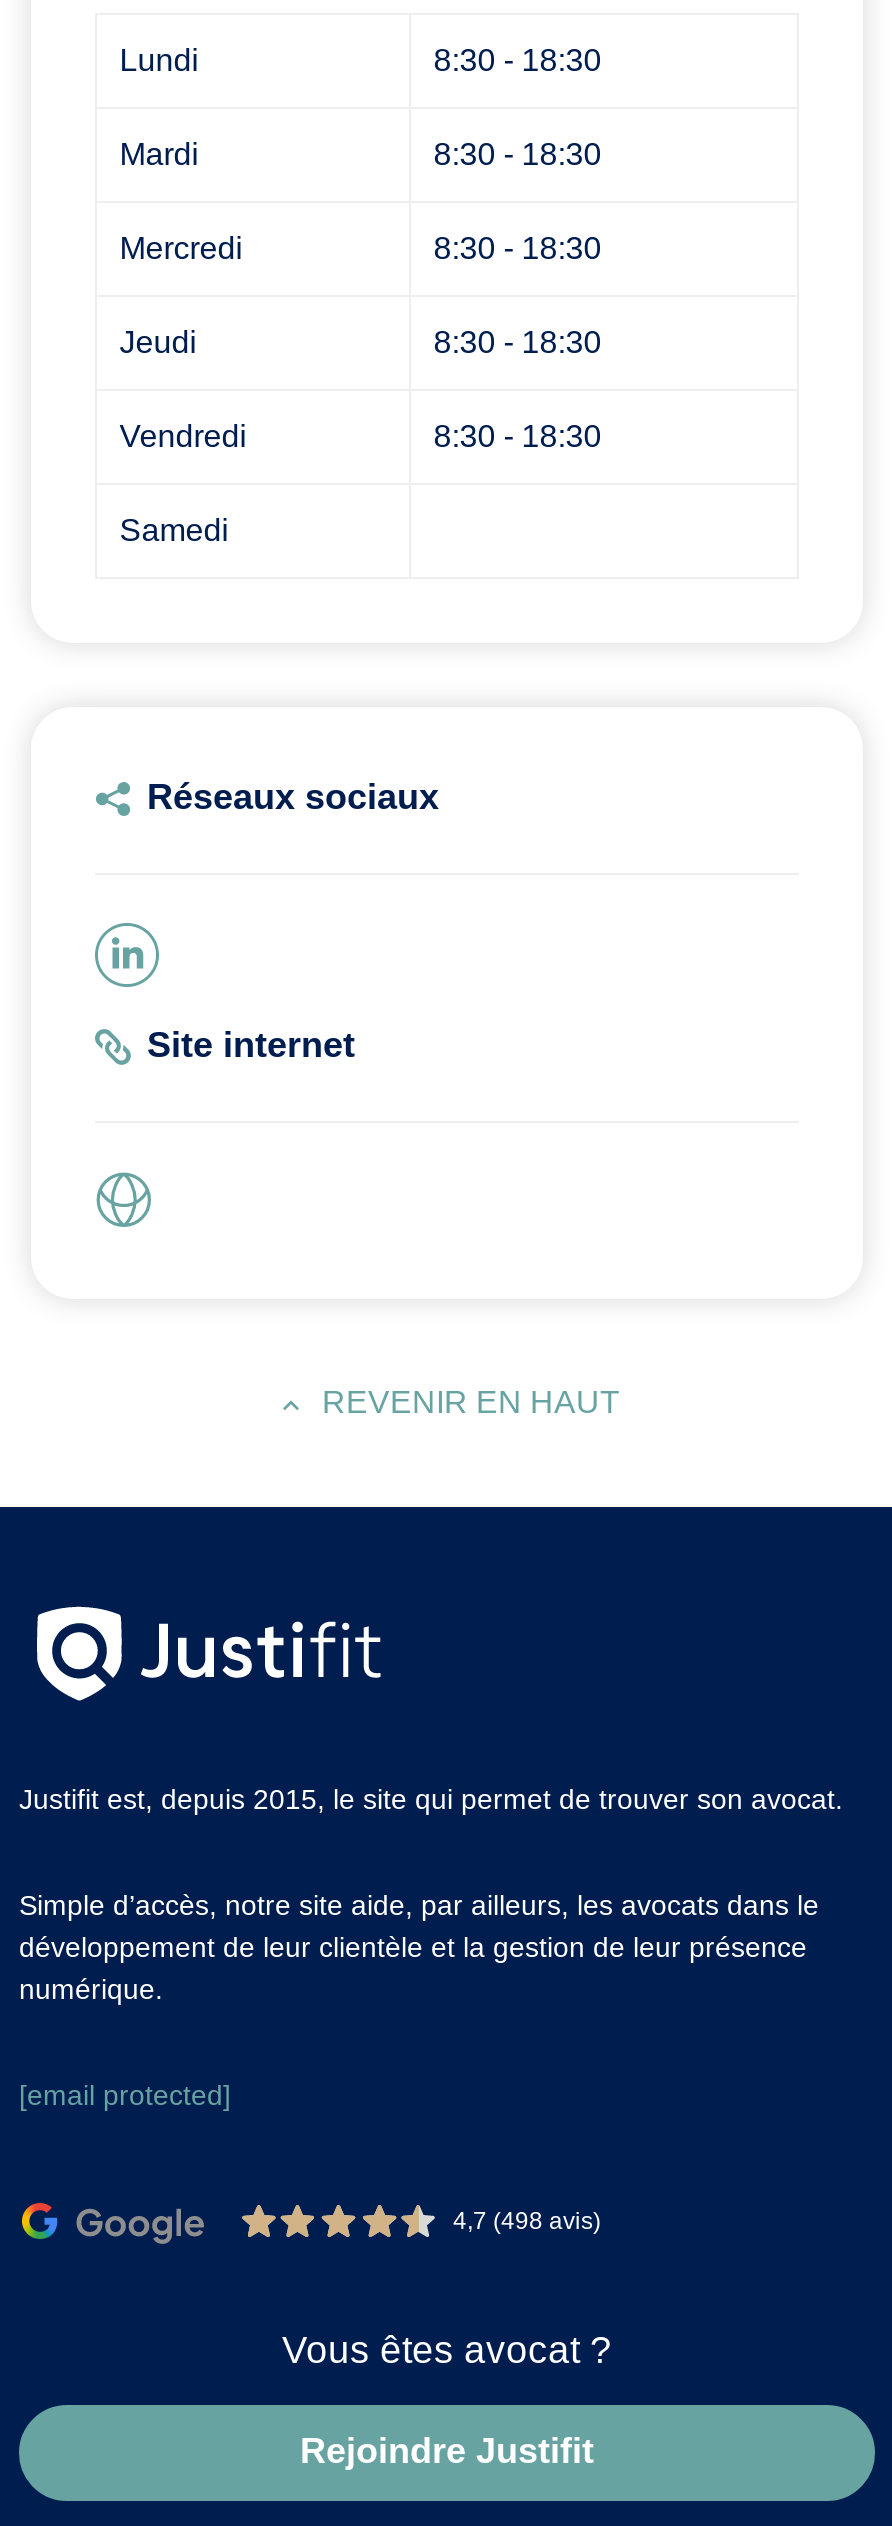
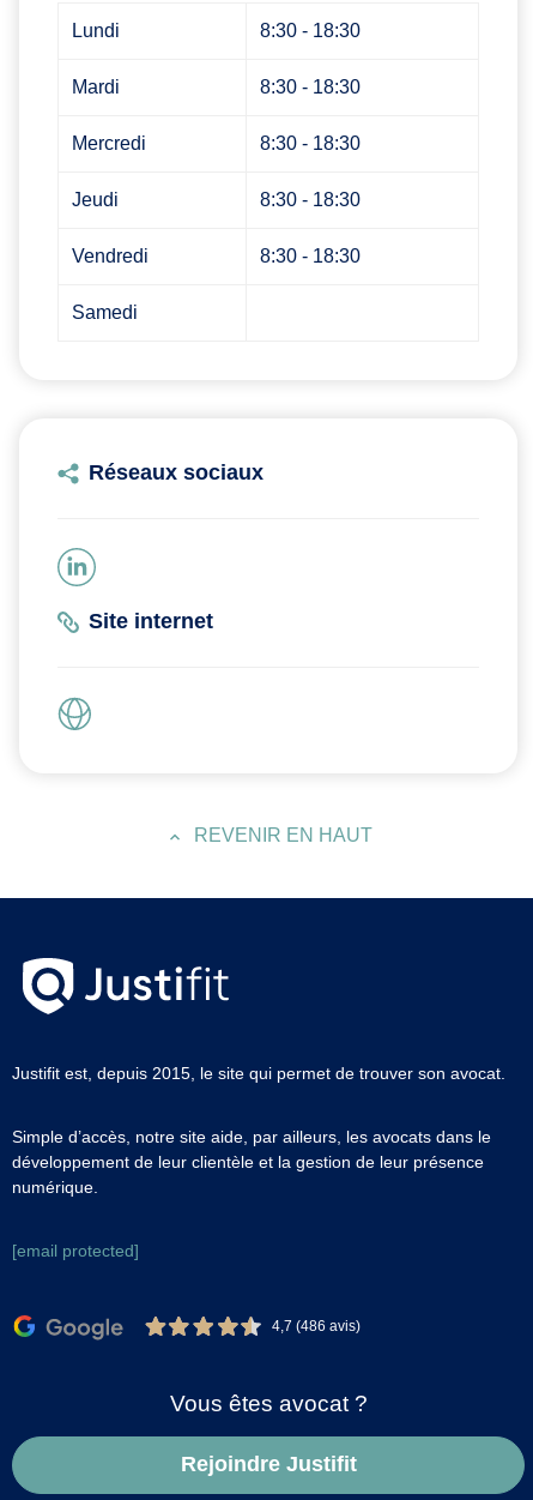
- 4,7 (498 avis)
+ 4,7 (486 avis)
